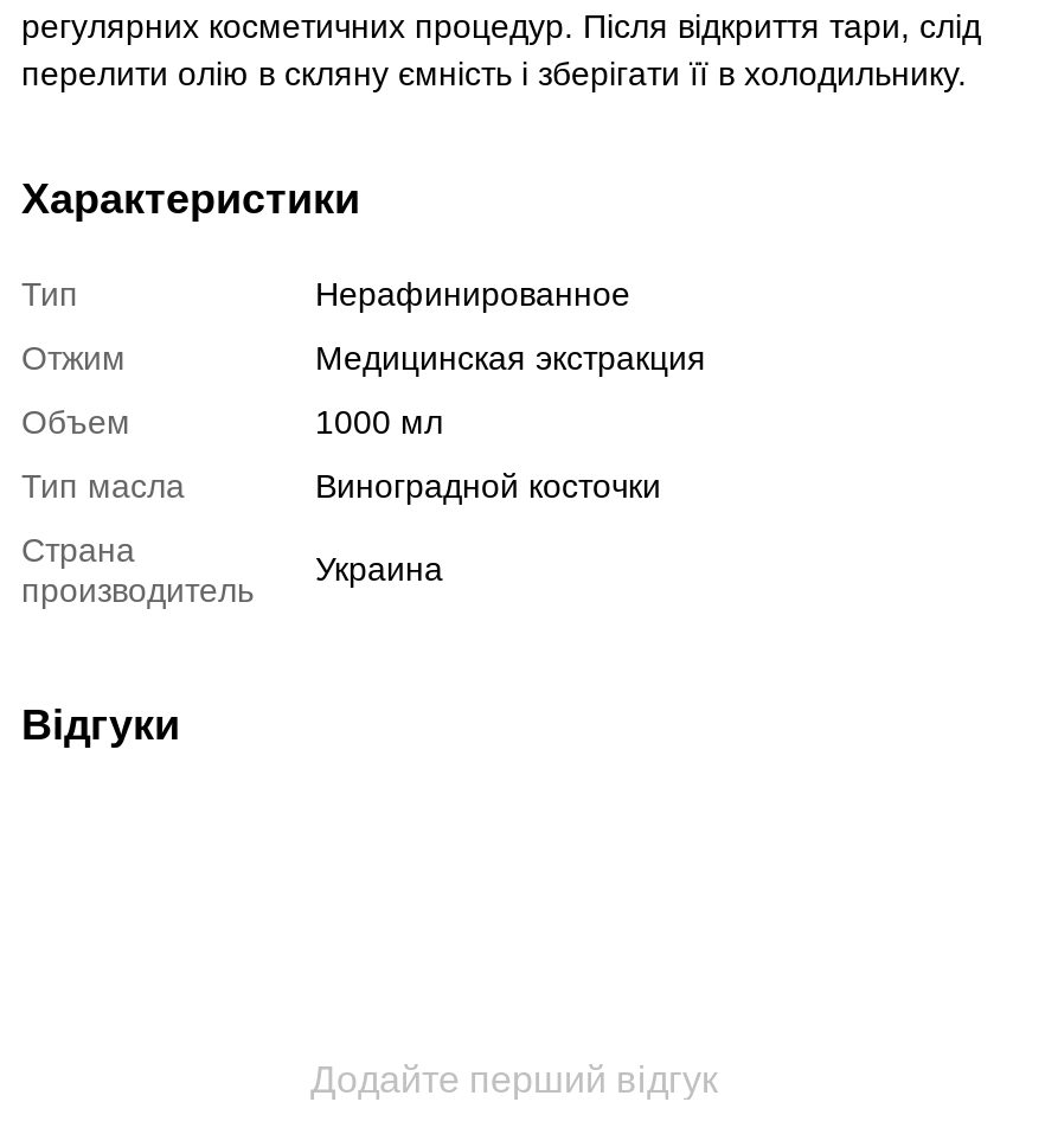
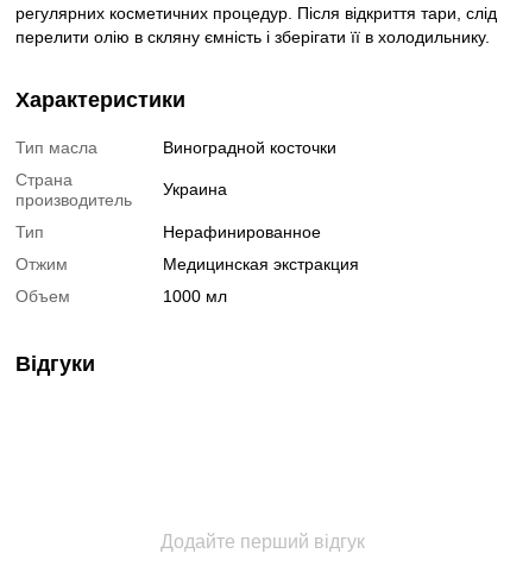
moved down: Тип | Нерафинированное | Отжим | Медицинская экстракция | Объем | 1000 мл

moved up: Тип масла | Виноградной косточки | Страна | производитель

moved up: Украина
